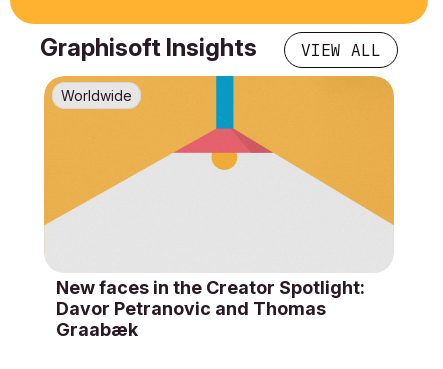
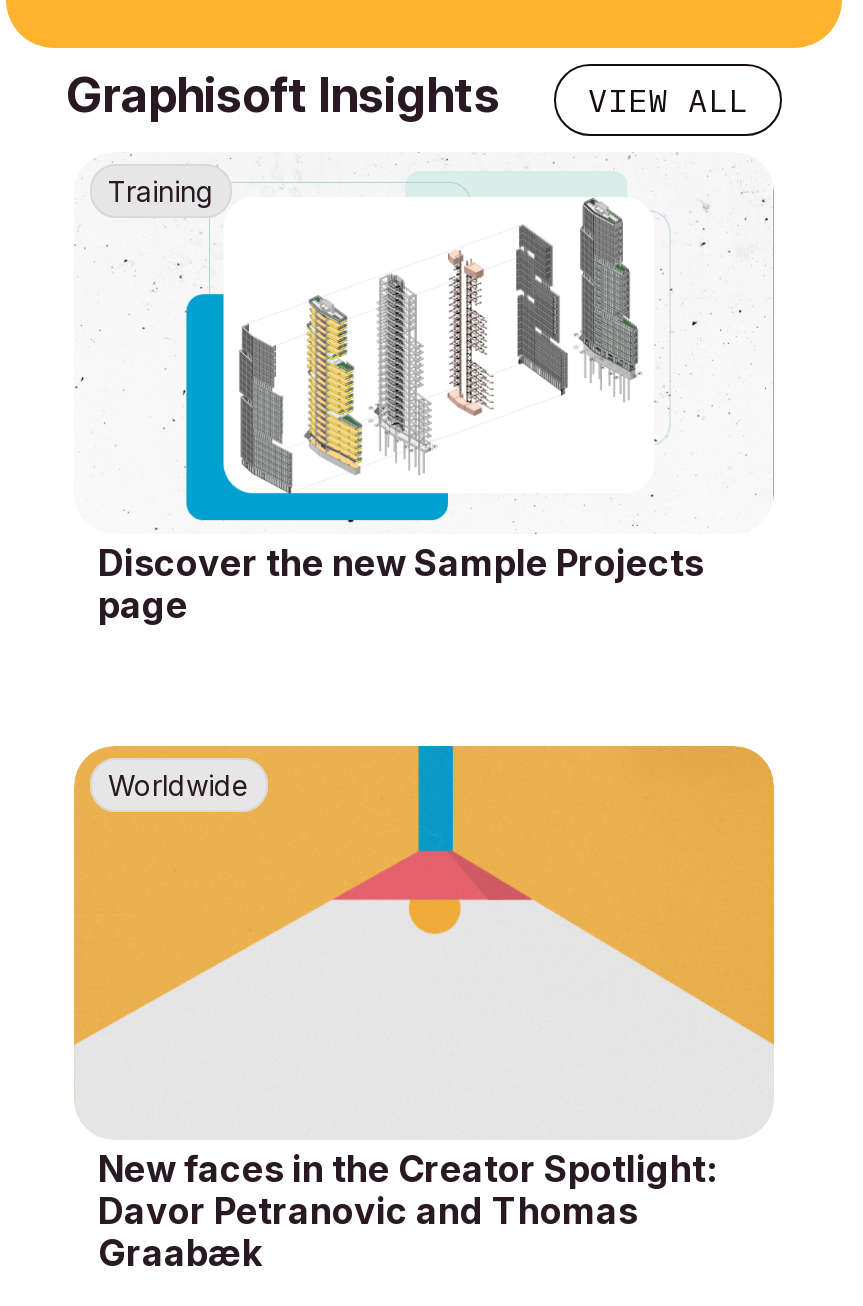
+ [image]
+ Training

+ Discover the new Sample Projects
+ page
